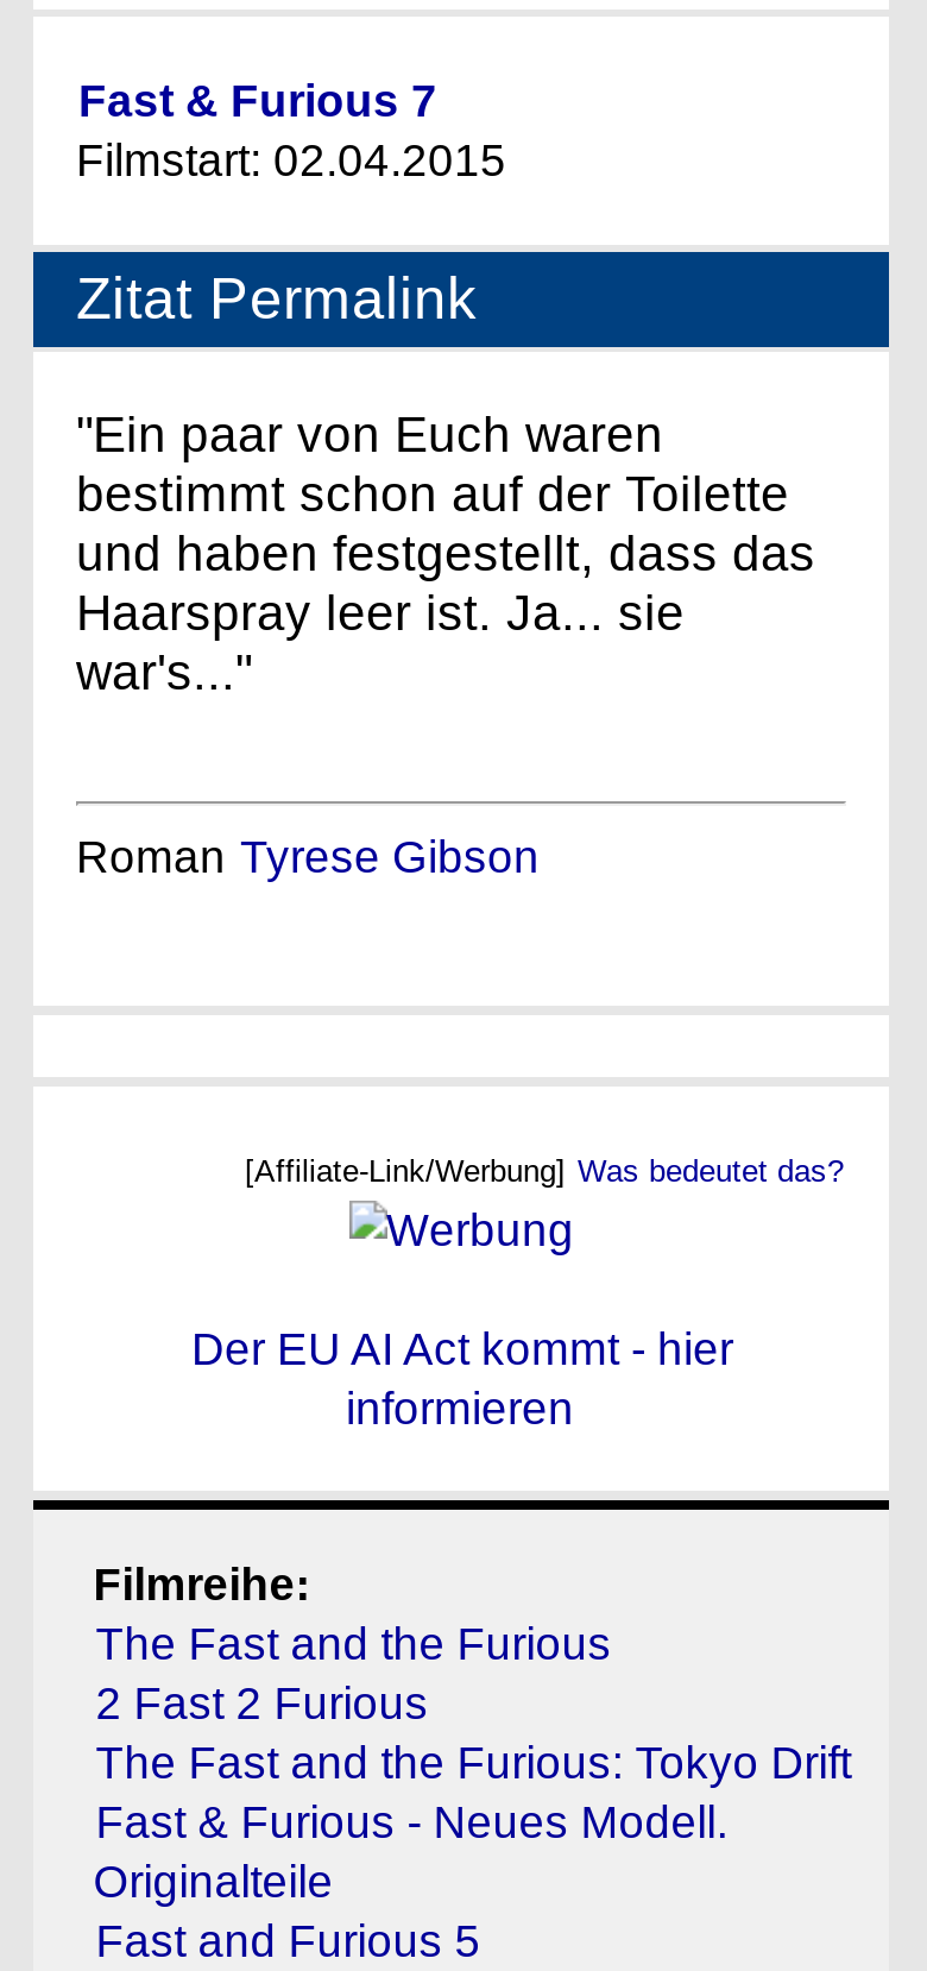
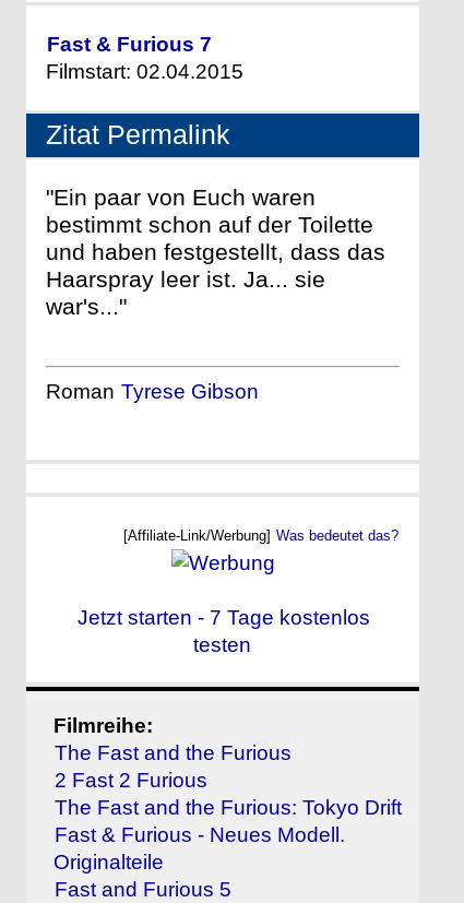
- Der EU AI Act kommt - hier
- informieren
+ Jetzt starten - 7 Tage kostenlos
+ testen
